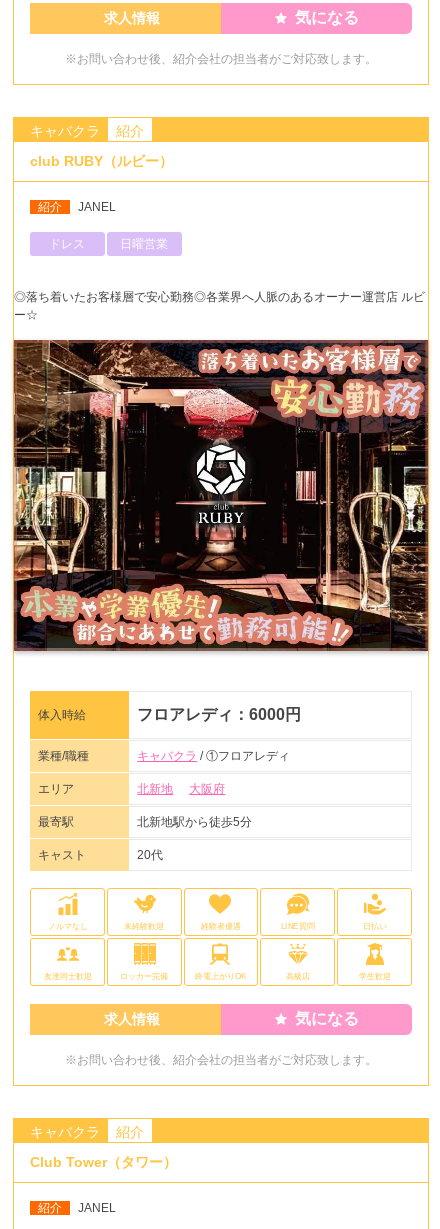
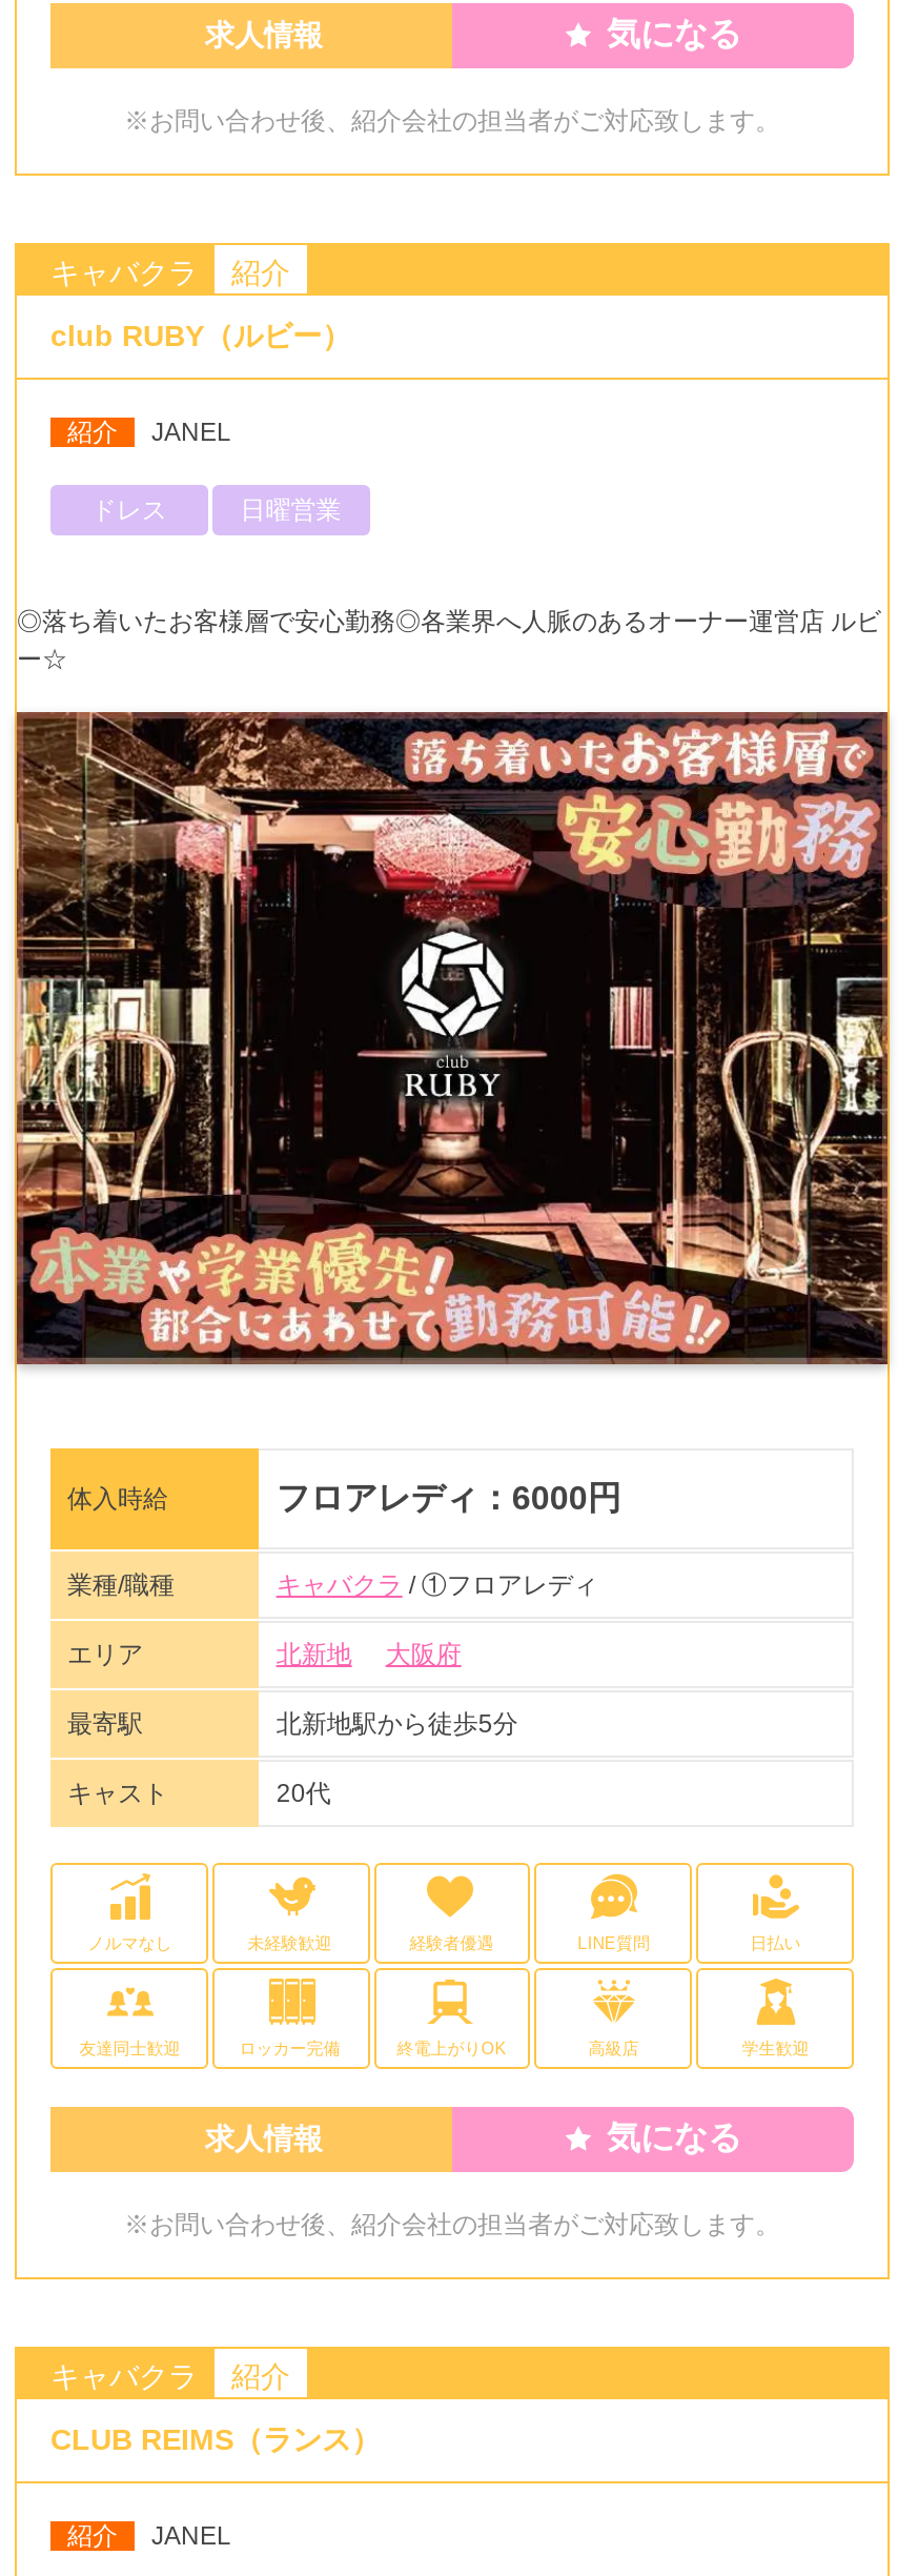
- Club Tower（タワー）
+ CLUB REIMS（ランス）
